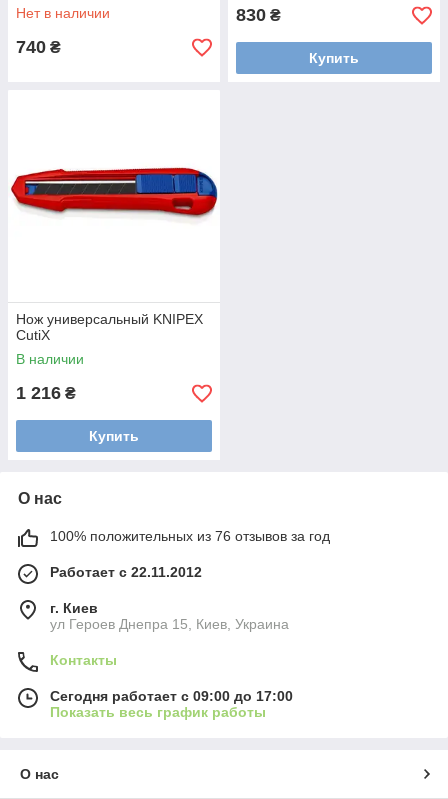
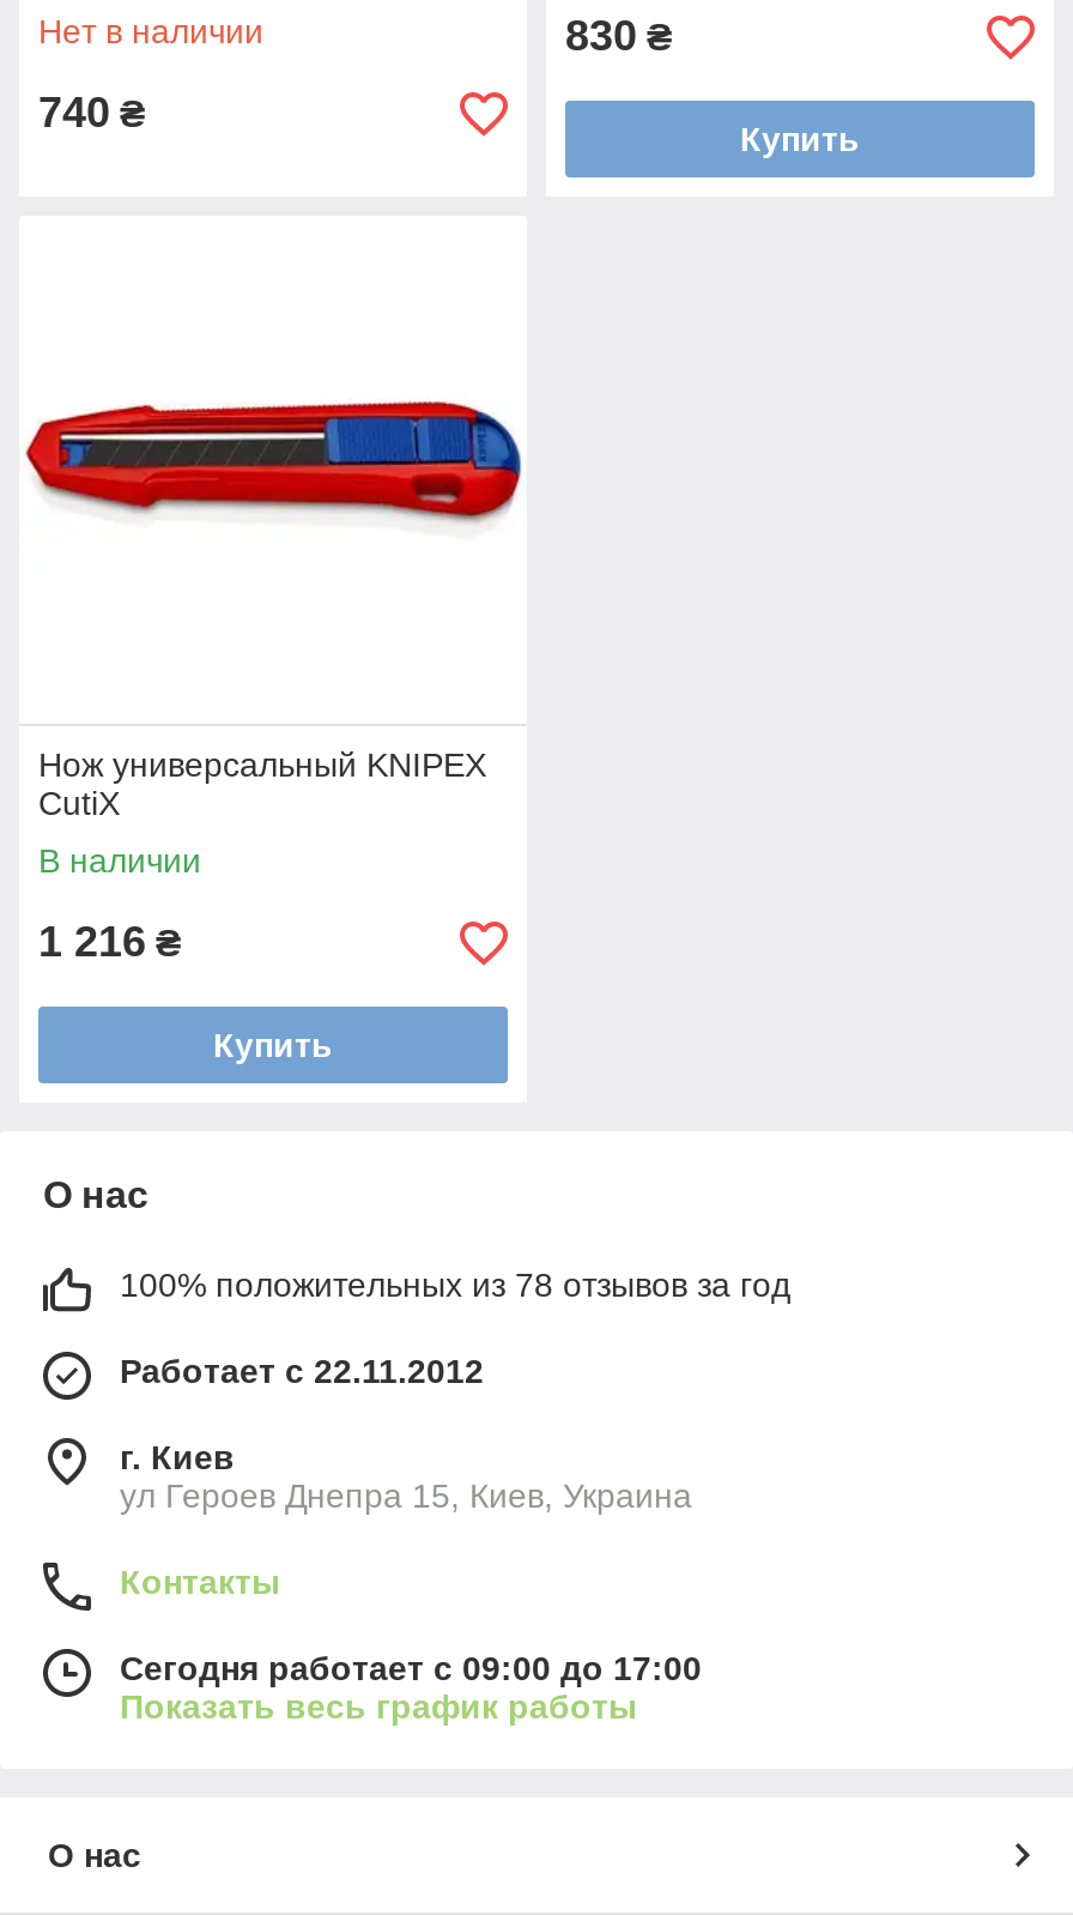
- 100% положительных из 76 отзывов за год
+ 100% положительных из 78 отзывов за год
